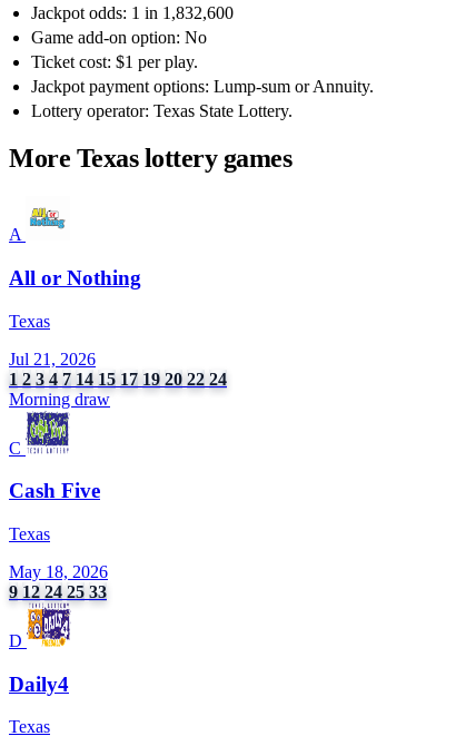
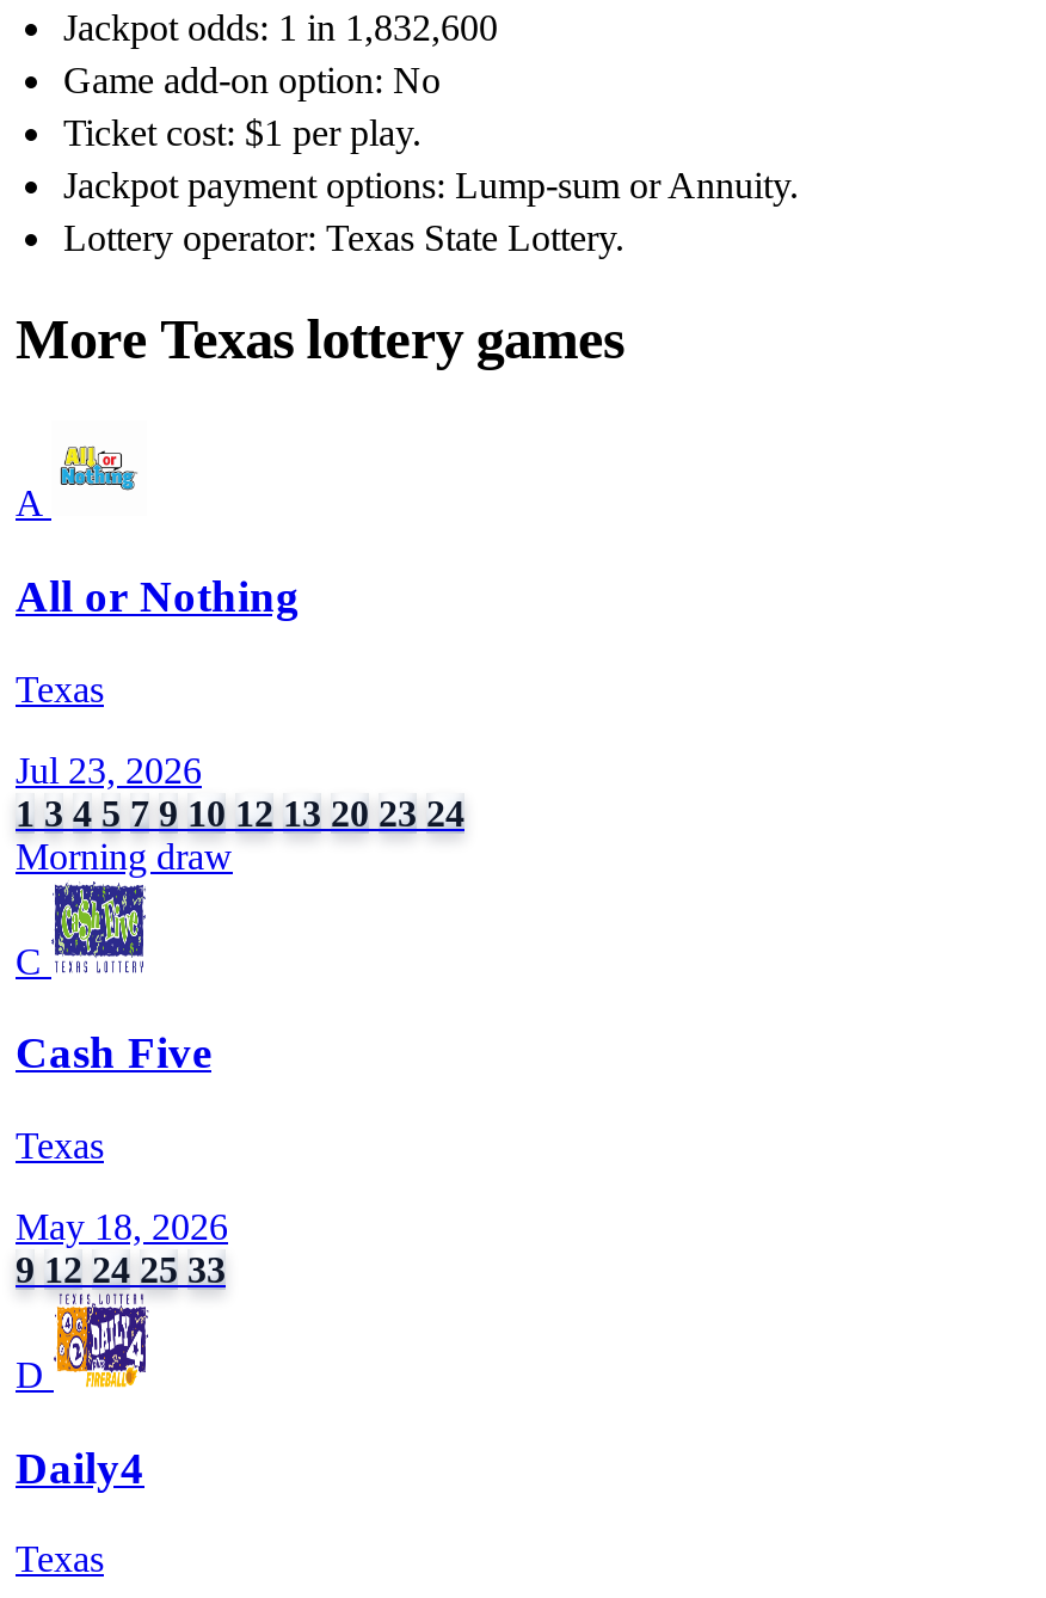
- Jul 21, 2026
+ Jul 23, 2026

- 1 2 3 4 7 14 15 17 19 20 22 24
+ 1 3 4 5 7 9 10 12 13 20 23 24
